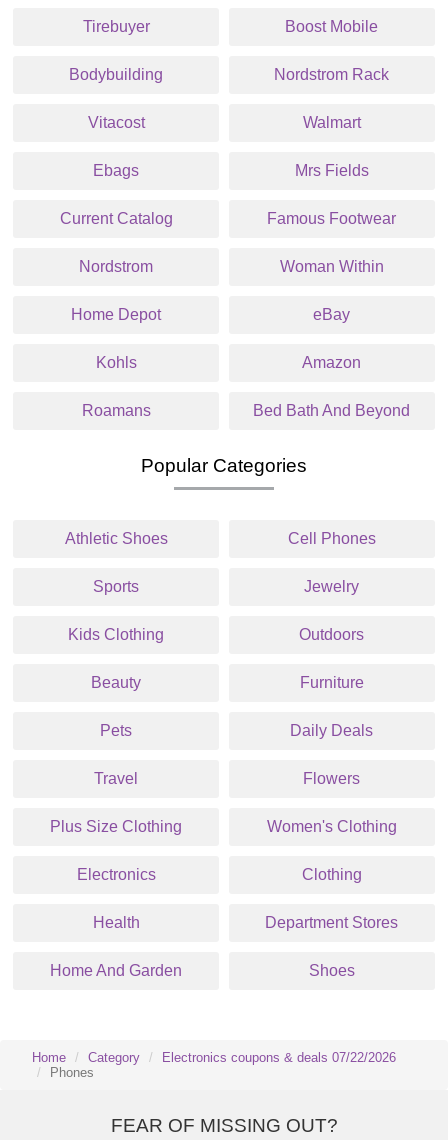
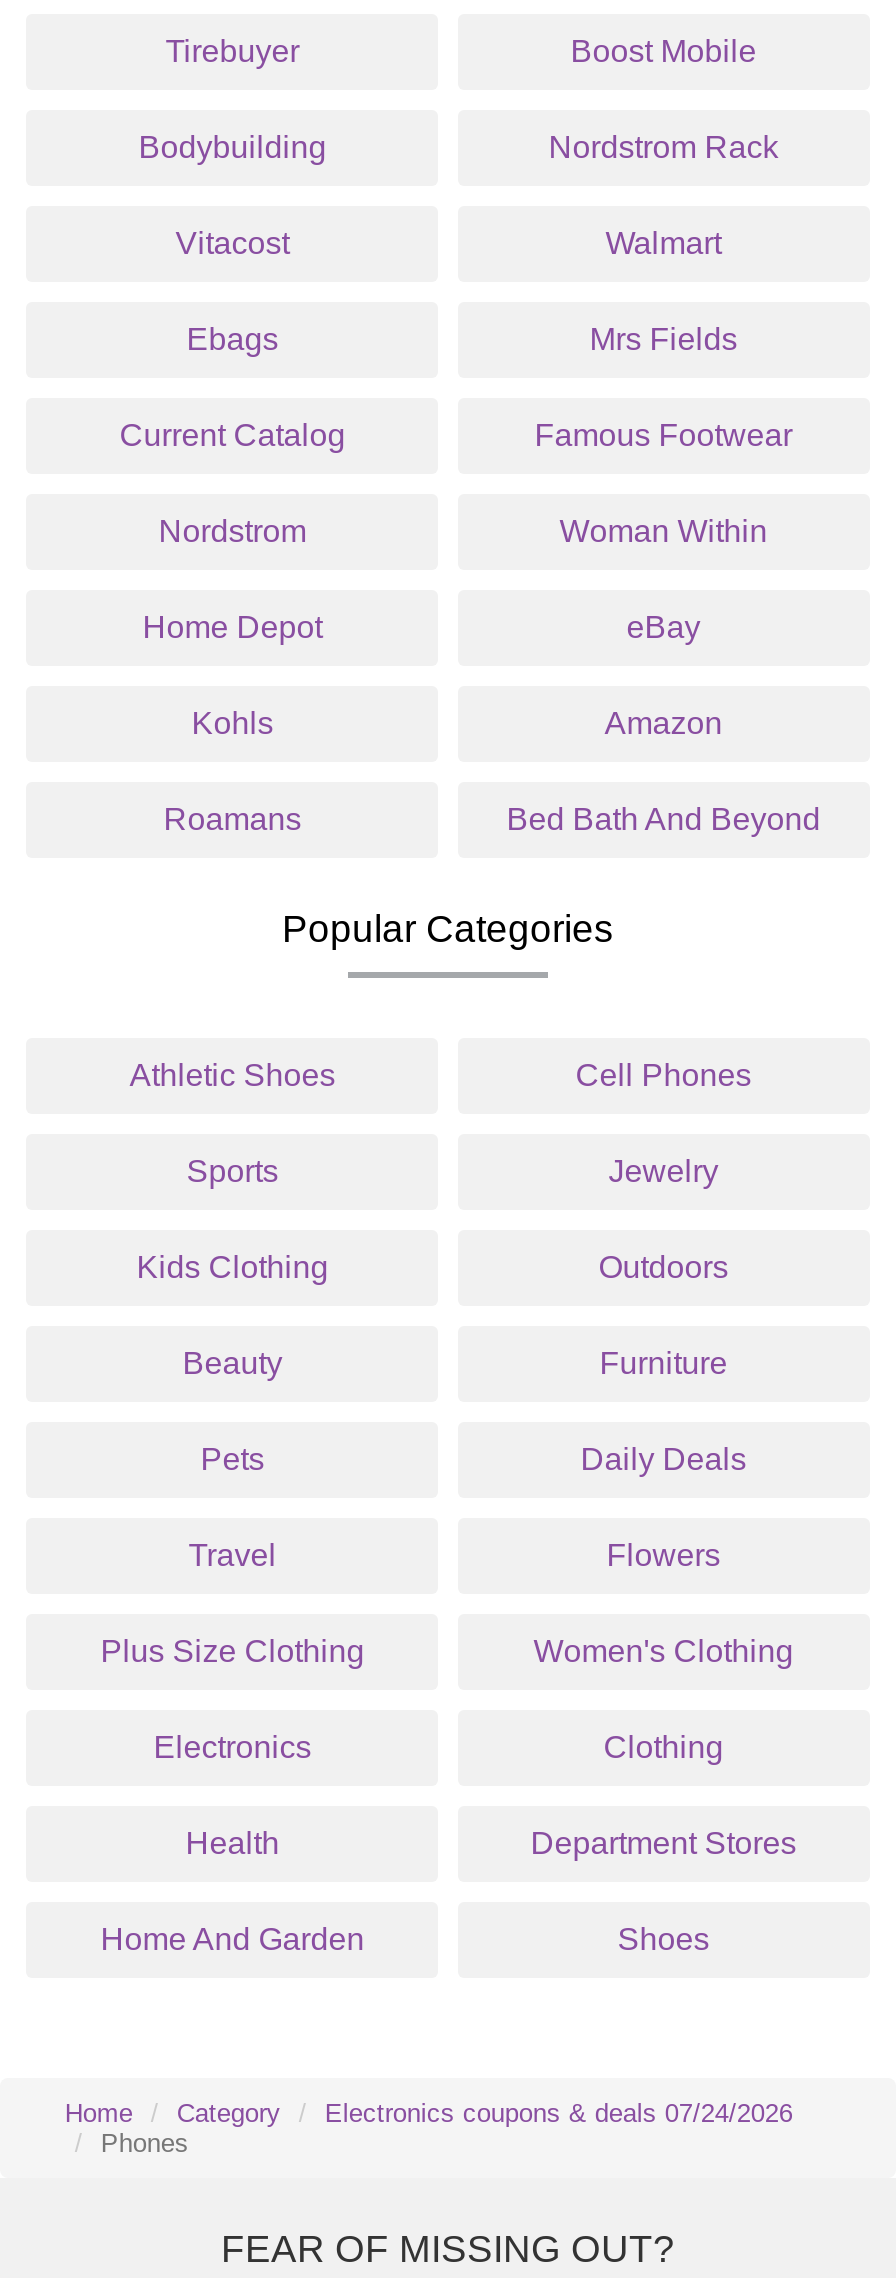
- Electronics coupons & deals 07/22/2026
+ Electronics coupons & deals 07/24/2026
